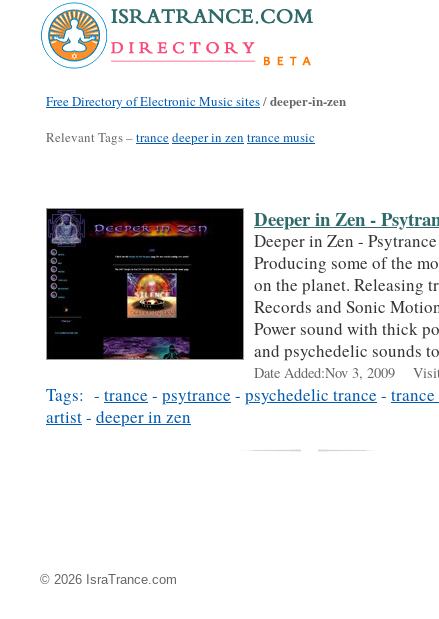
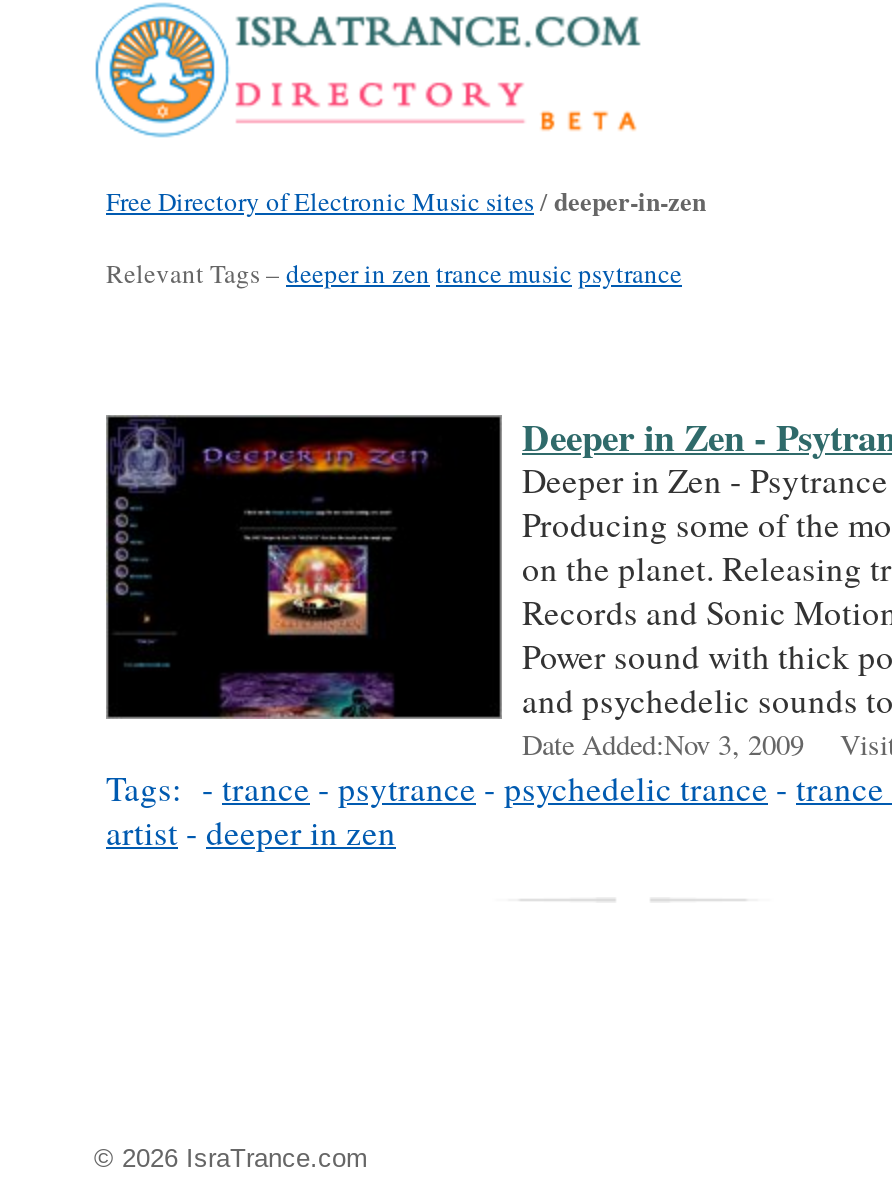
- Relevant Tags – trance deeper in zen trance music
+ Relevant Tags – deeper in zen trance music psytrance
